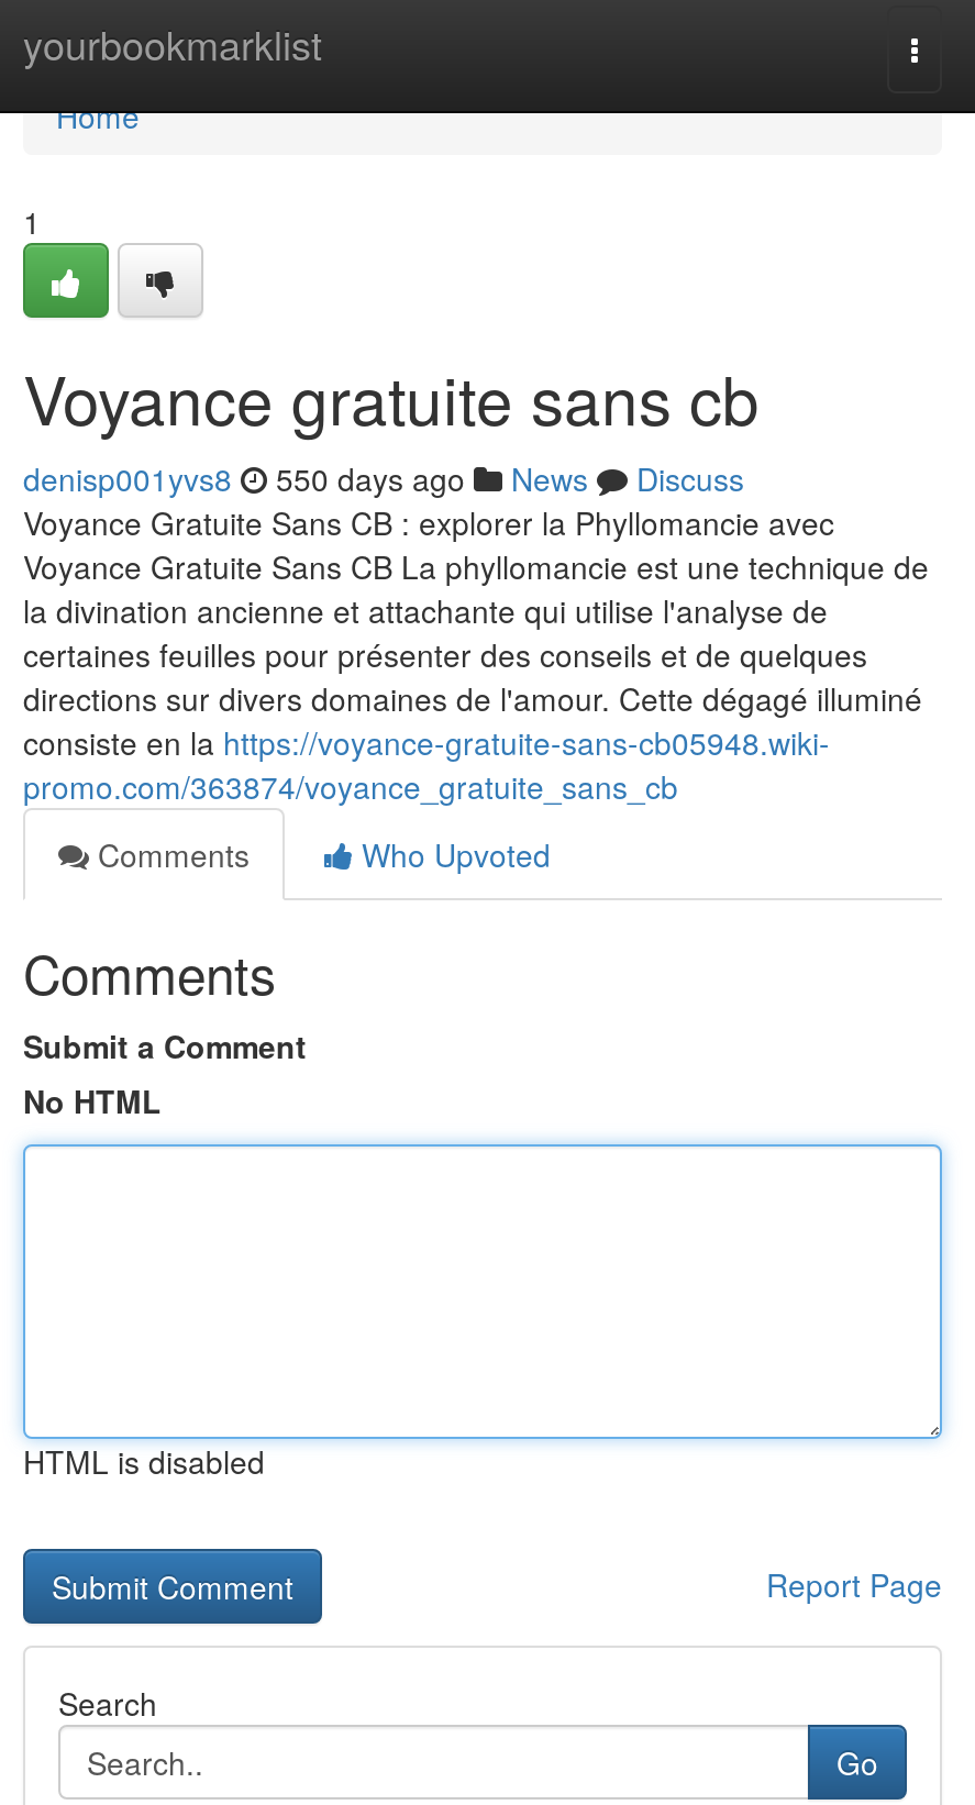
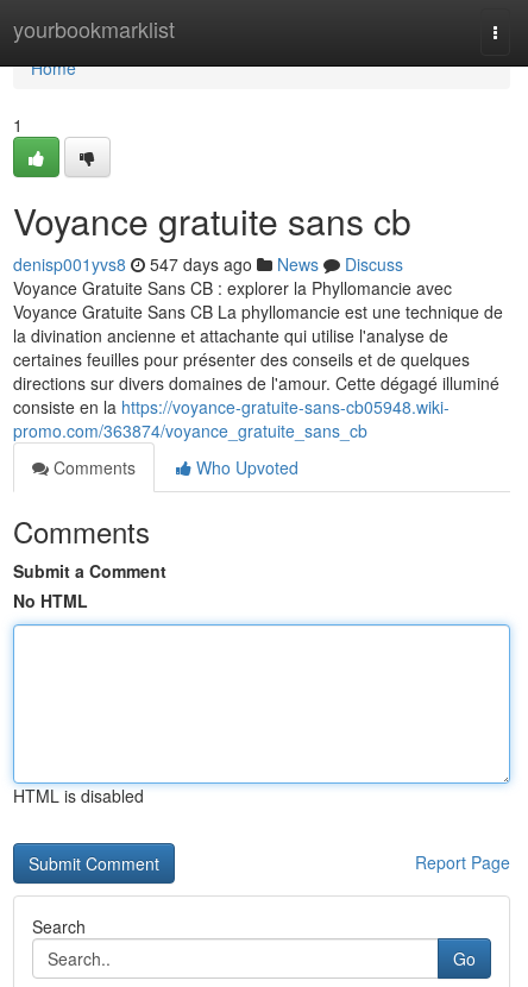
- denisp001yvs8 550 days ago News Discuss
+ denisp001yvs8 547 days ago News Discuss
